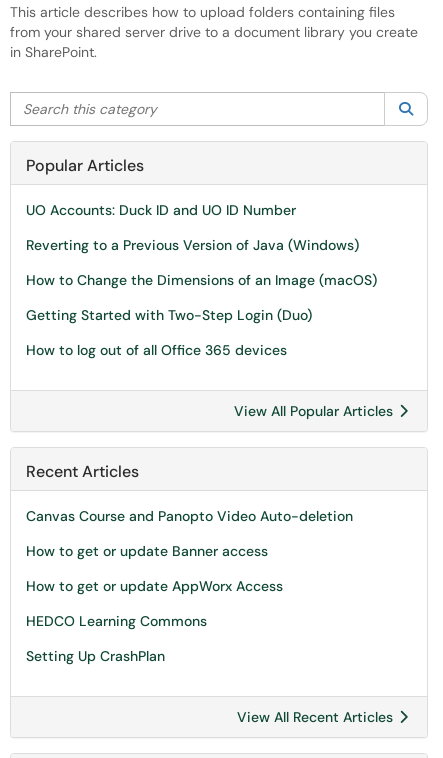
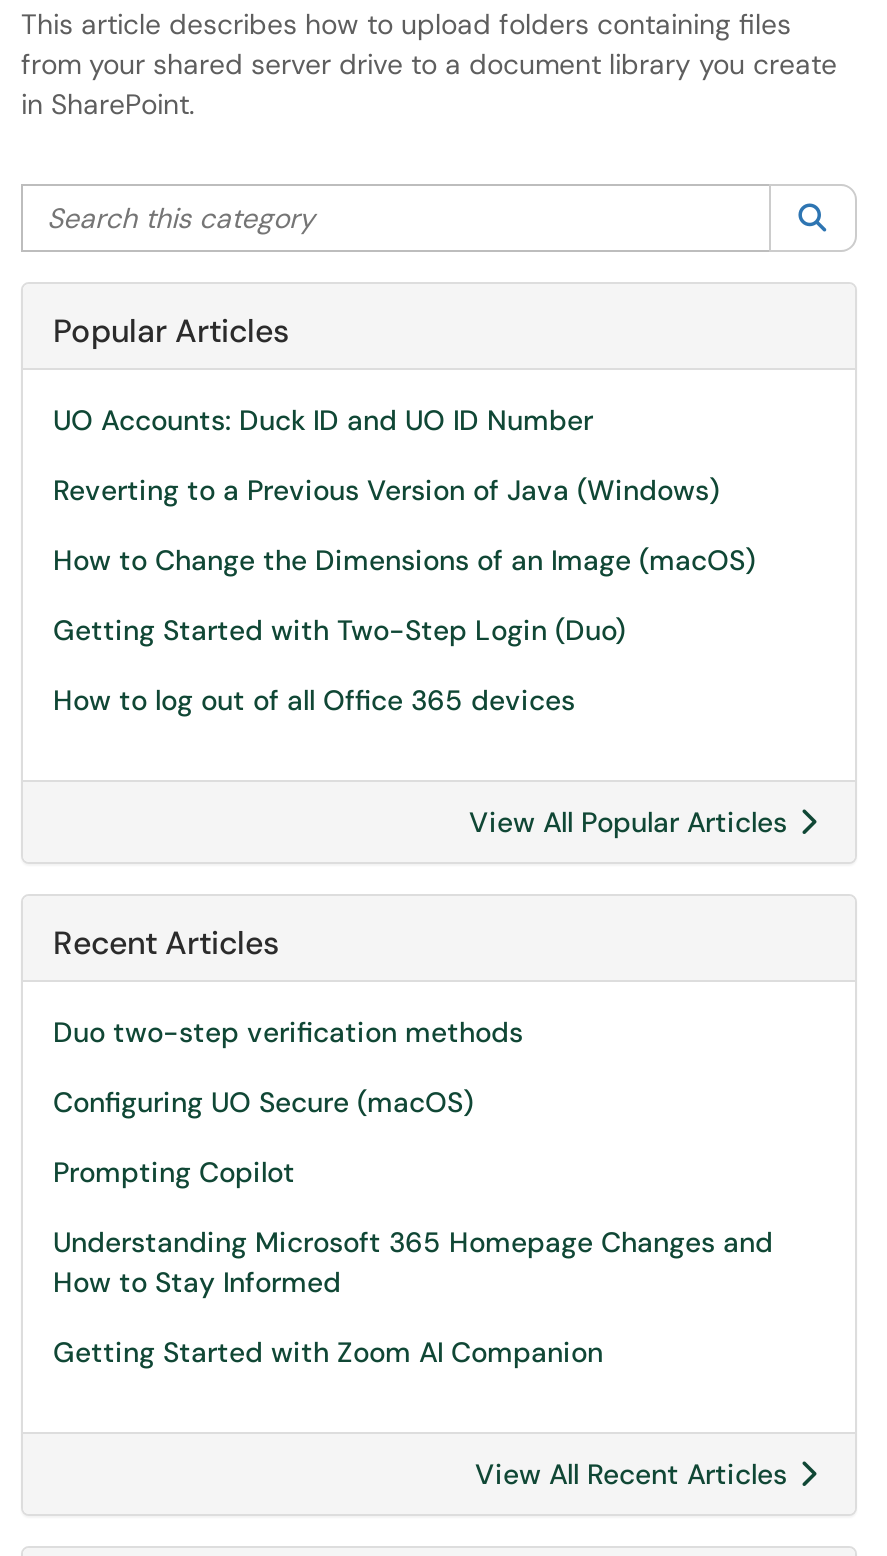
- Canvas Course and Panopto Video Auto-deletion
+ Duo two-step verification methods

- How to get or update Banner access
+ Configuring UO Secure (macOS)

- How to get or update AppWorx Access
+ Prompting Copilot

- HEDCO Learning Commons
+ Understanding Microsoft 365 Homepage Changes and
+ How to Stay Informed

- Setting Up CrashPlan
+ Getting Started with Zoom AI Companion
